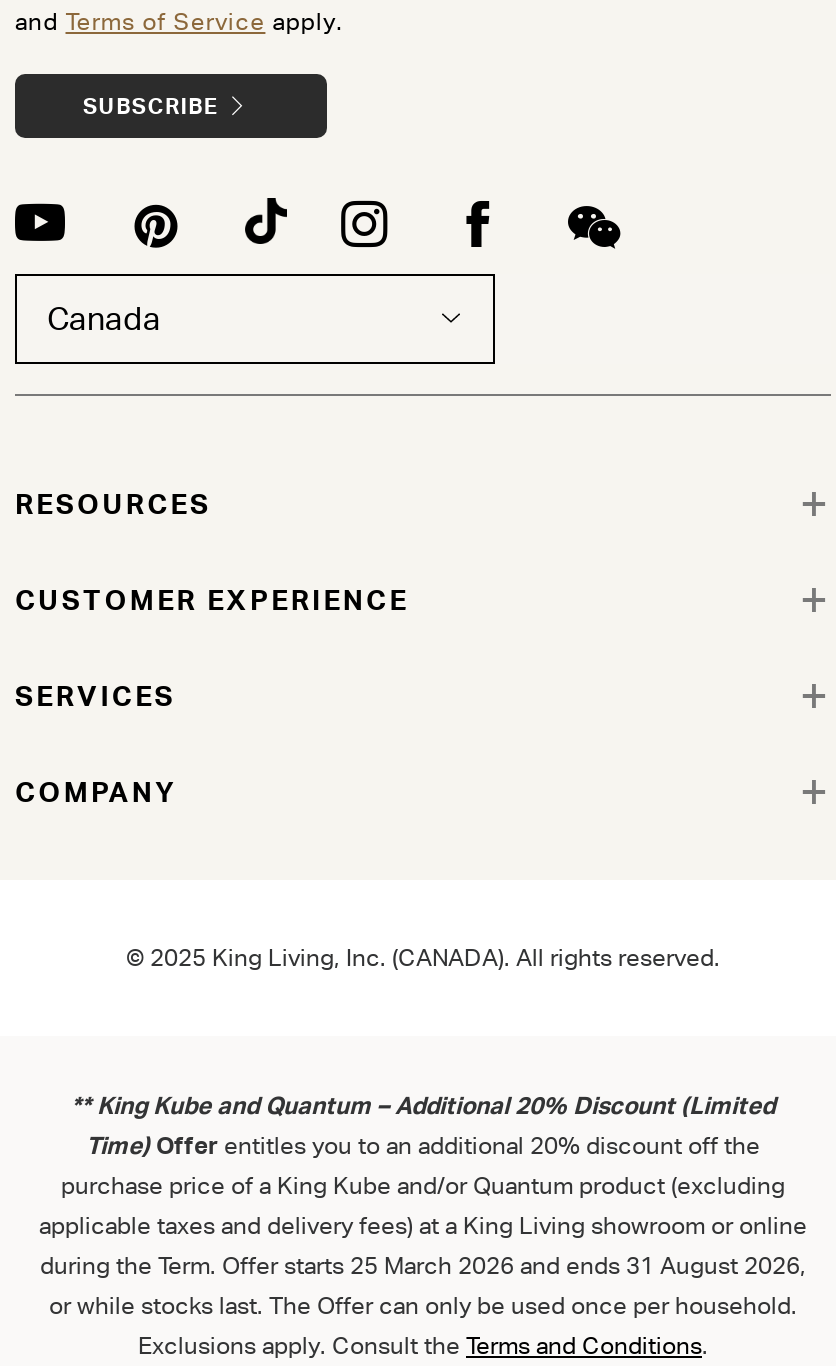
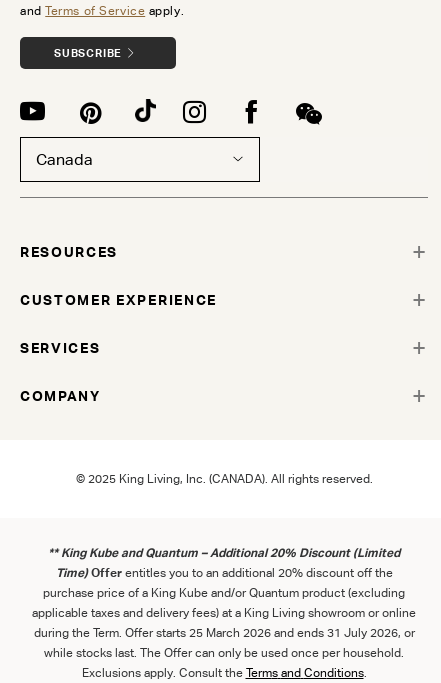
- during the Term. Offer starts 25 March 2026 and ends 31 August 2026,
- or while stocks last. The Offer can only be used once per household.
+ during the Term. Offer starts 25 March 2026 and ends 31 July 2026, or
+ while stocks last. The Offer can only be used once per household.
